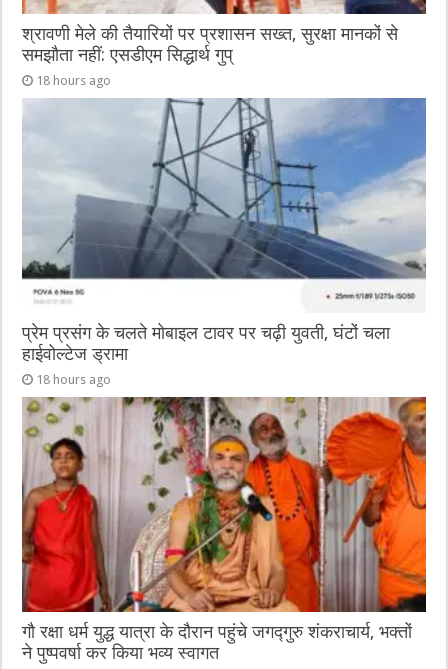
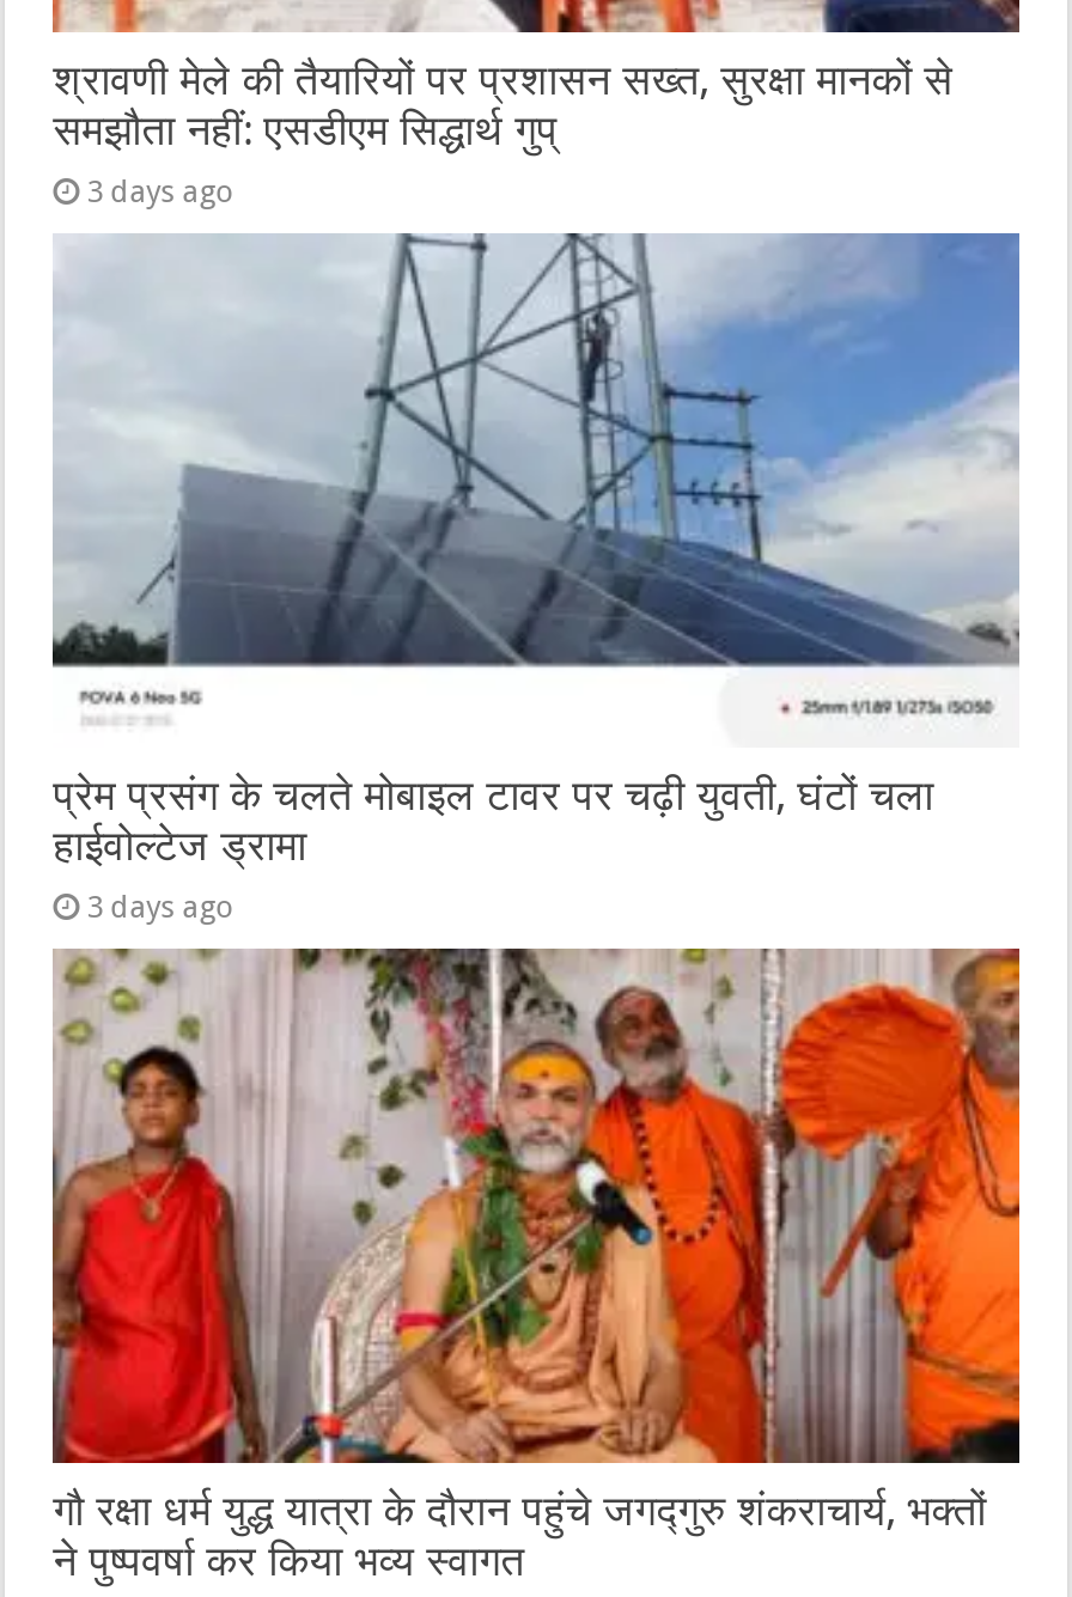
- 18 hours ago
+ 3 days ago

- 18 hours ago
+ 3 days ago
